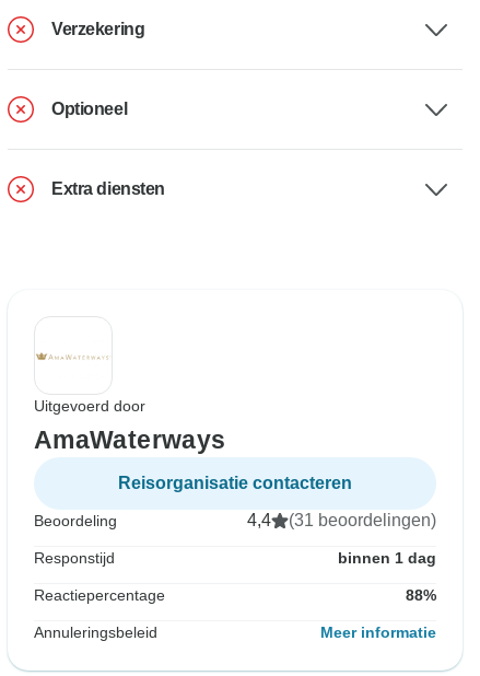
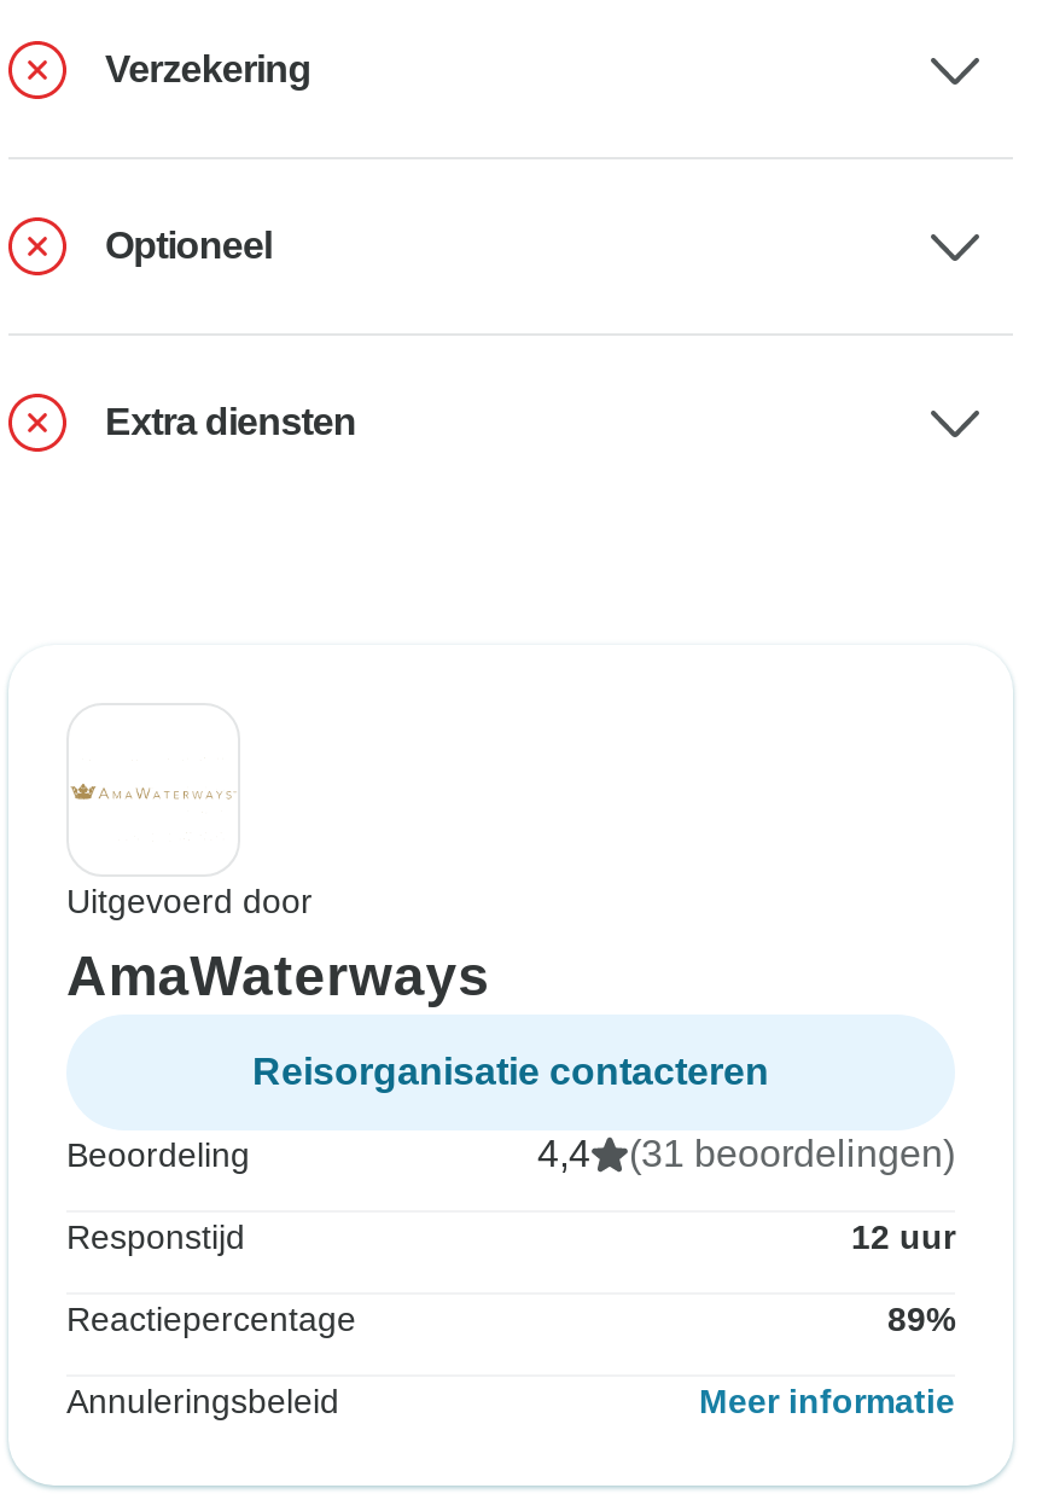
- binnen 1 dag
+ 12 uur

- 88%
+ 89%
